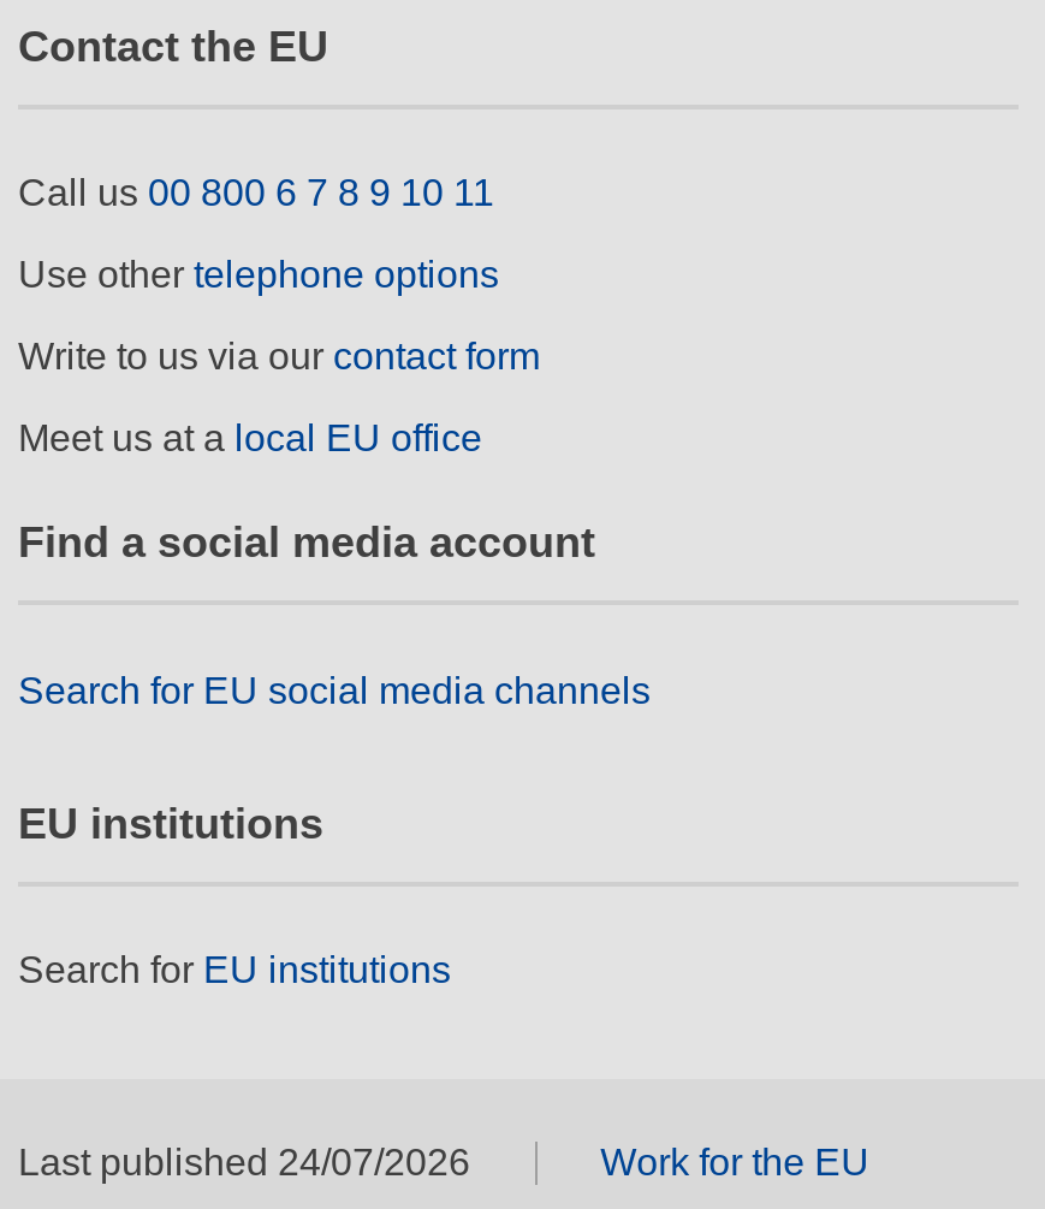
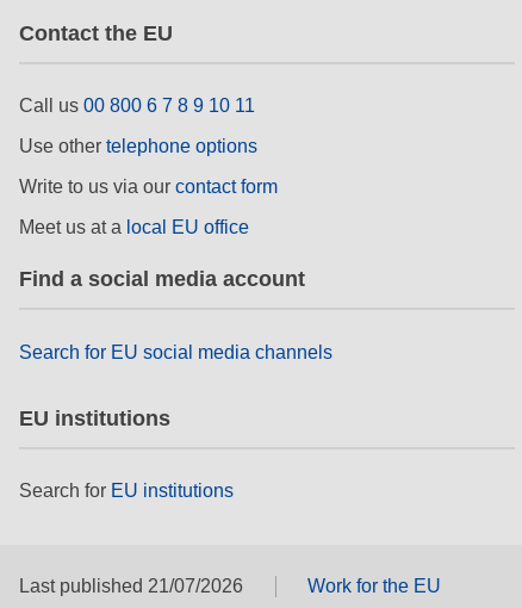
- Last published 24/07/2026
+ Last published 21/07/2026
